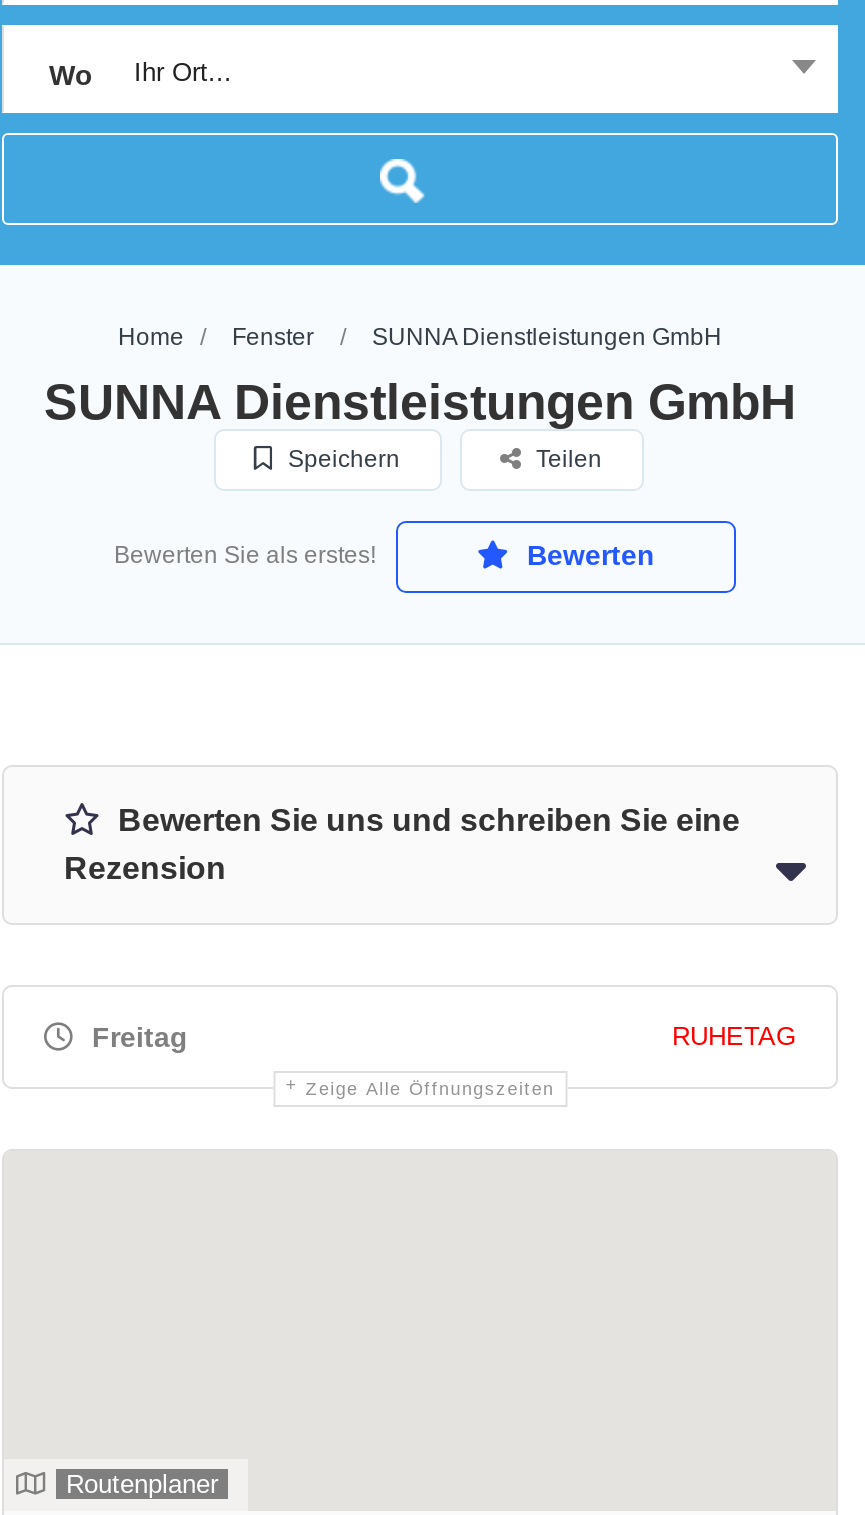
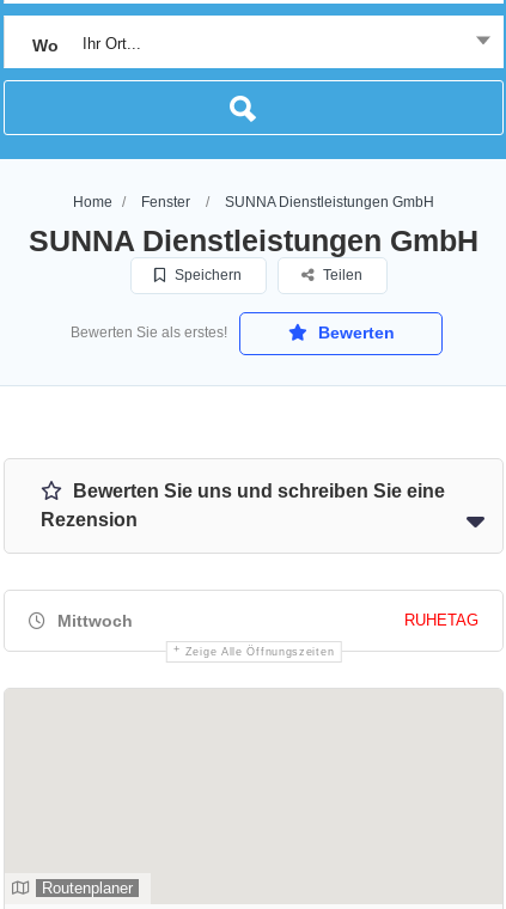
- Freitag
+ Mittwoch
